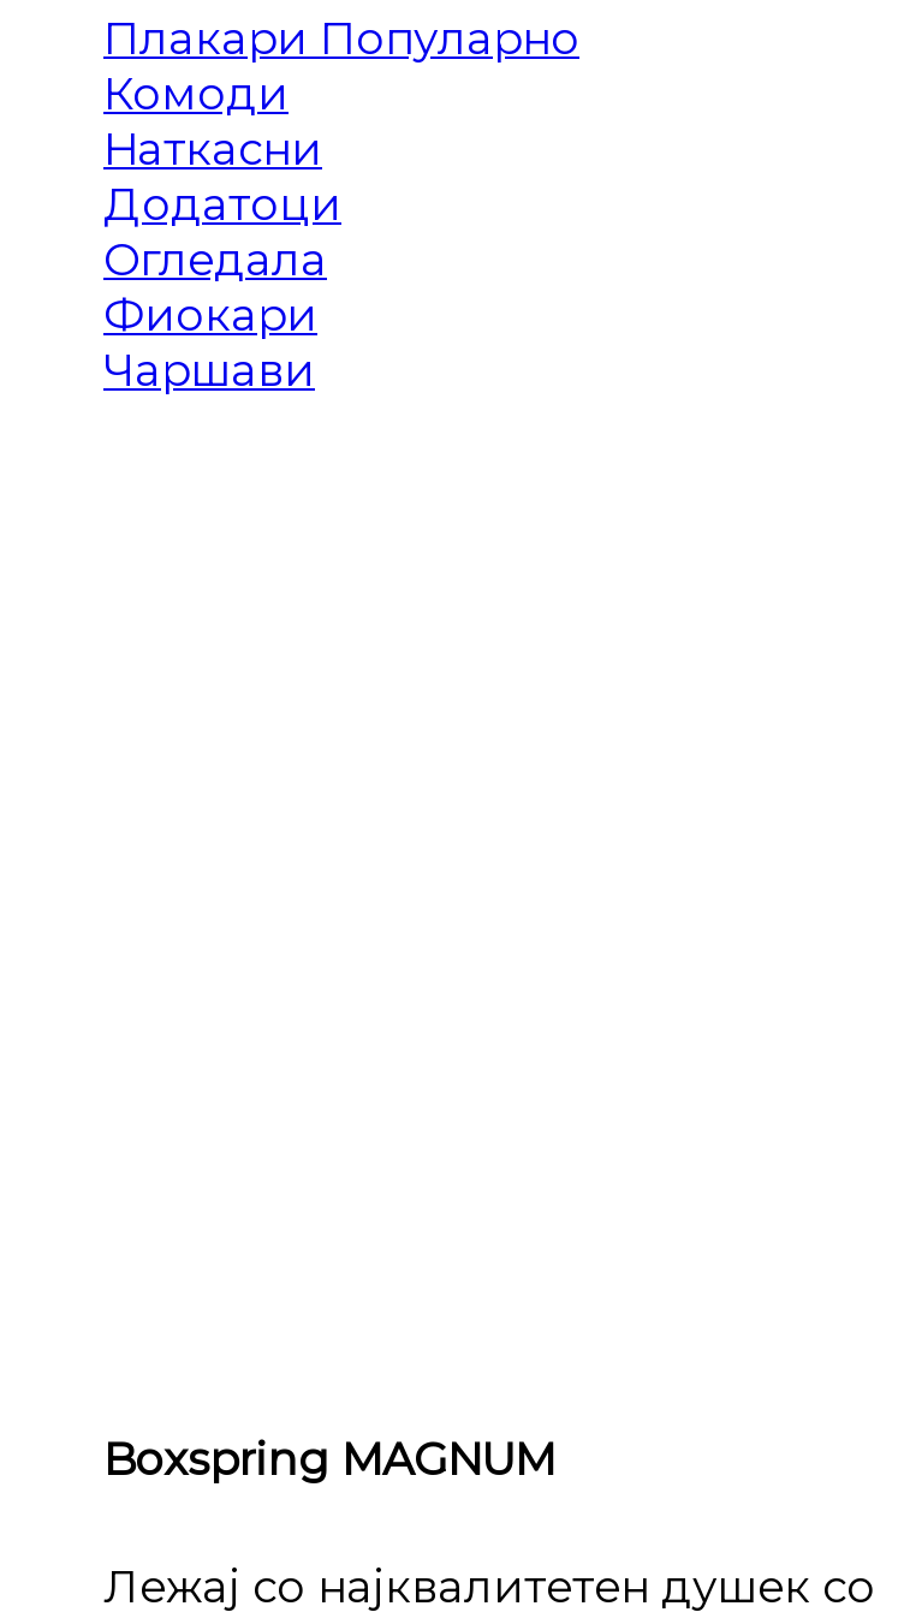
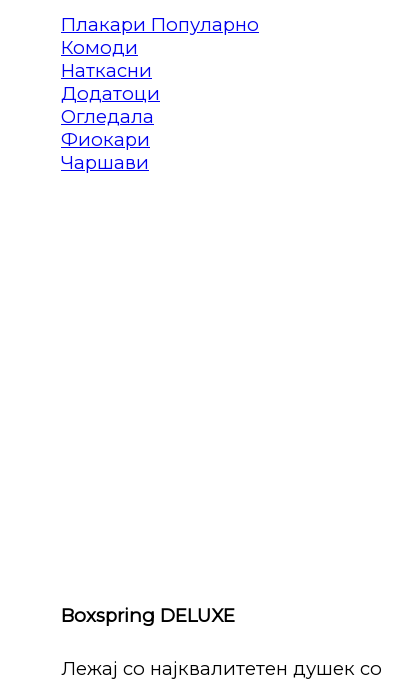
- Boxspring MAGNUM
+ Boxspring DELUXE
